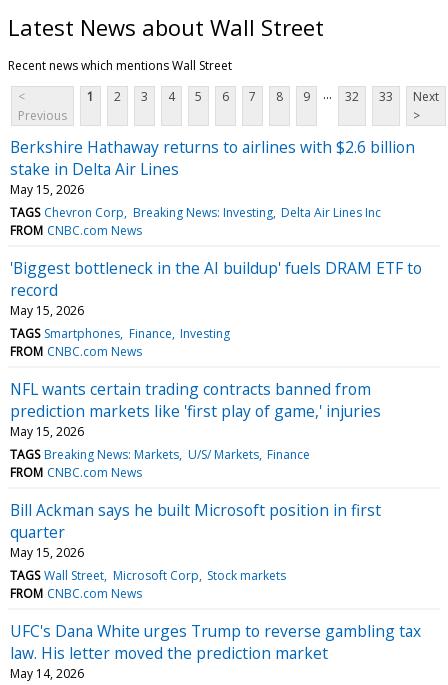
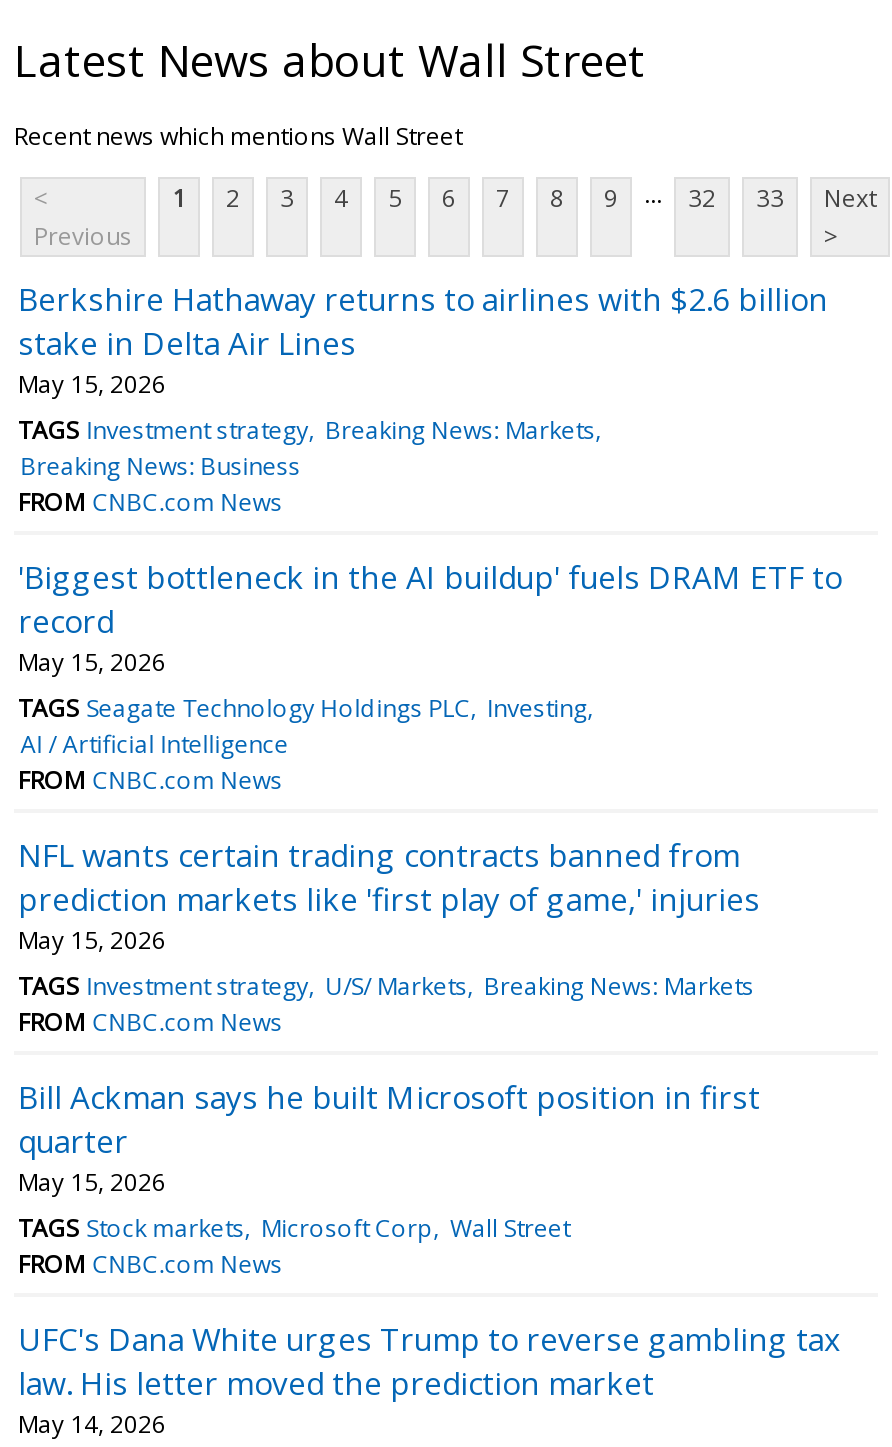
- TAGS Chevron Corp Breaking News: Investing Delta Air Lines Inc
+ TAGS Investment strategy Breaking News: Markets
+ Breaking News: Business

- TAGS Smartphones Finance Investing
+ TAGS Seagate Technology Holdings PLC Investing
+ AI / Artificial Intelligence

- TAGS Breaking News: Markets U/S/ Markets Finance
+ TAGS Investment strategy U/S/ Markets Breaking News: Markets

- TAGS Wall Street Microsoft Corp Stock markets
+ TAGS Stock markets Microsoft Corp Wall Street
